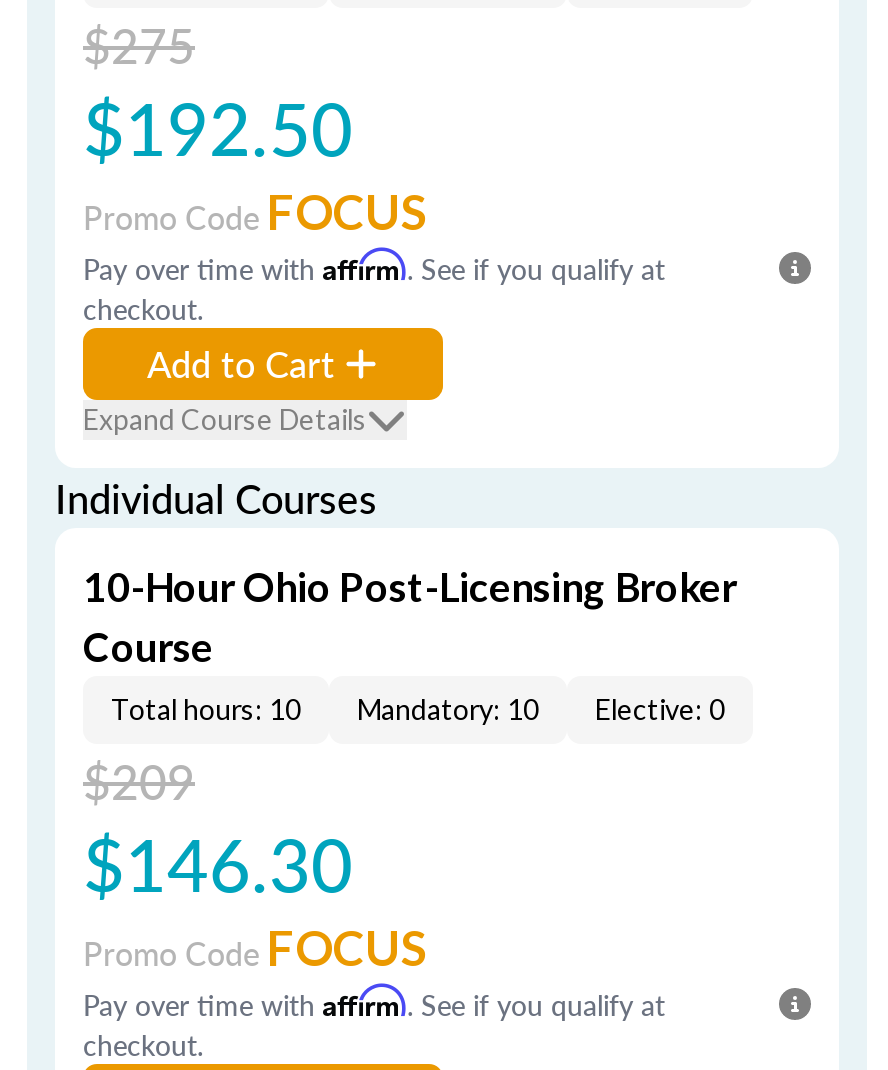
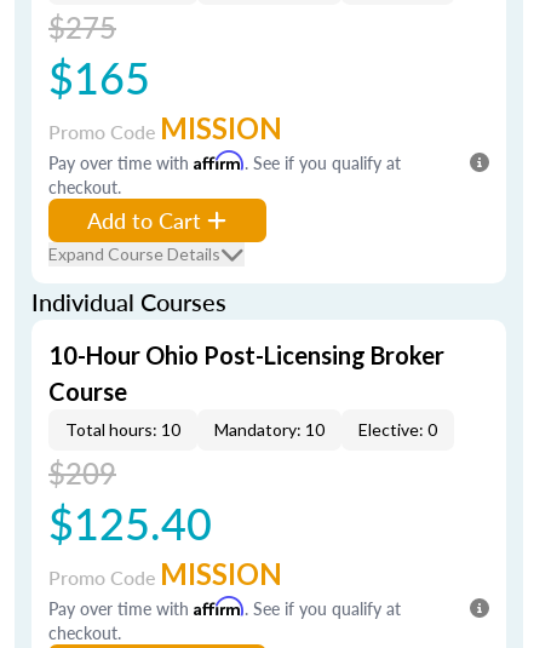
- $192.50
+ $165

- Promo Code FOCUS
+ Promo Code MISSION

- $146.30
+ $125.40

- Promo Code FOCUS
+ Promo Code MISSION
